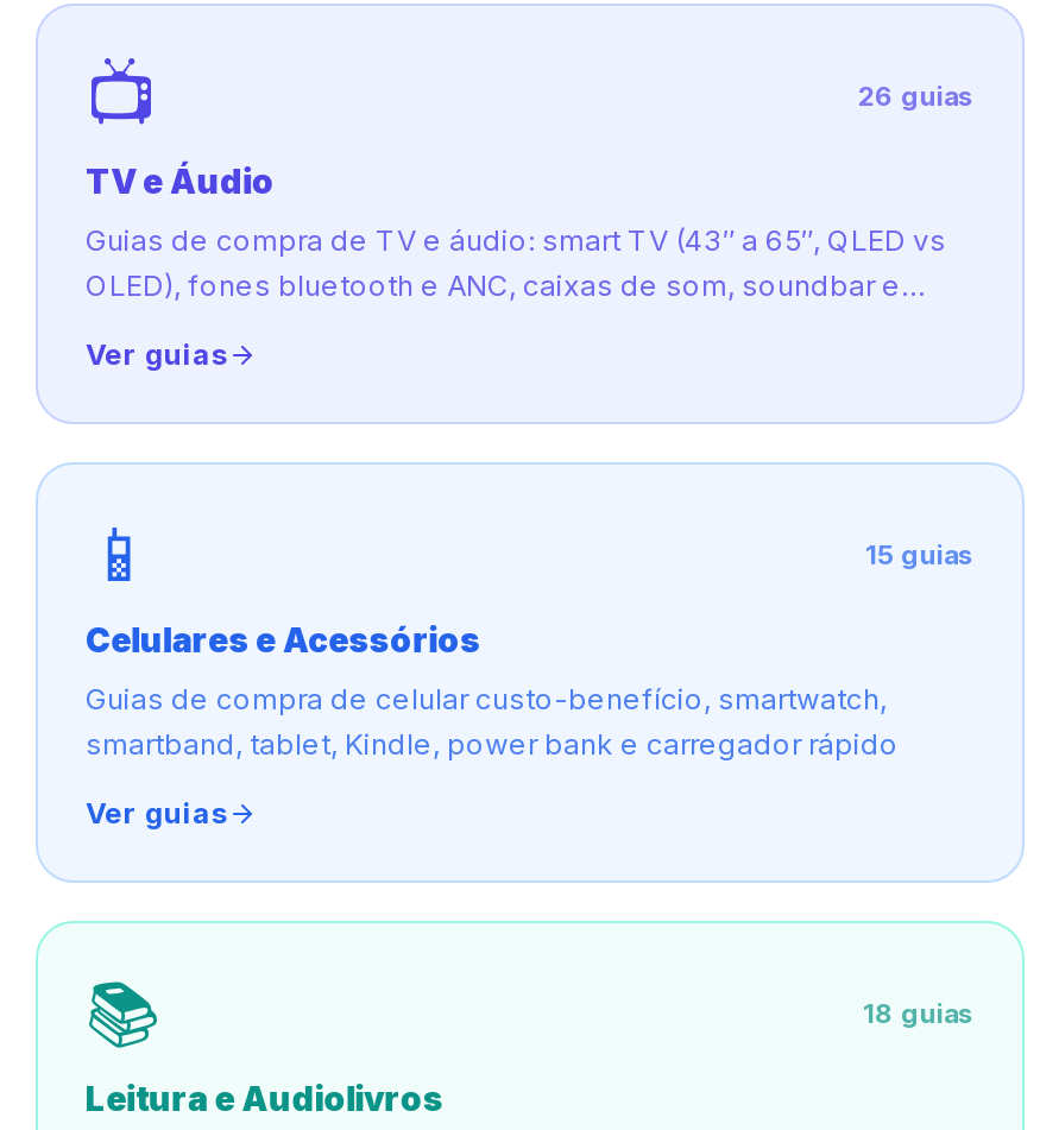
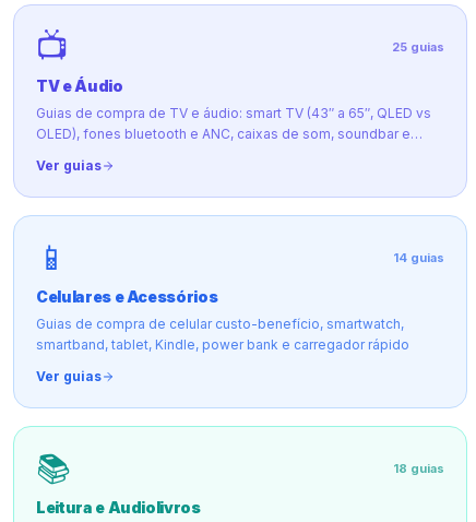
- 26 guias
+ 25 guias

- 15 guias
+ 14 guias
